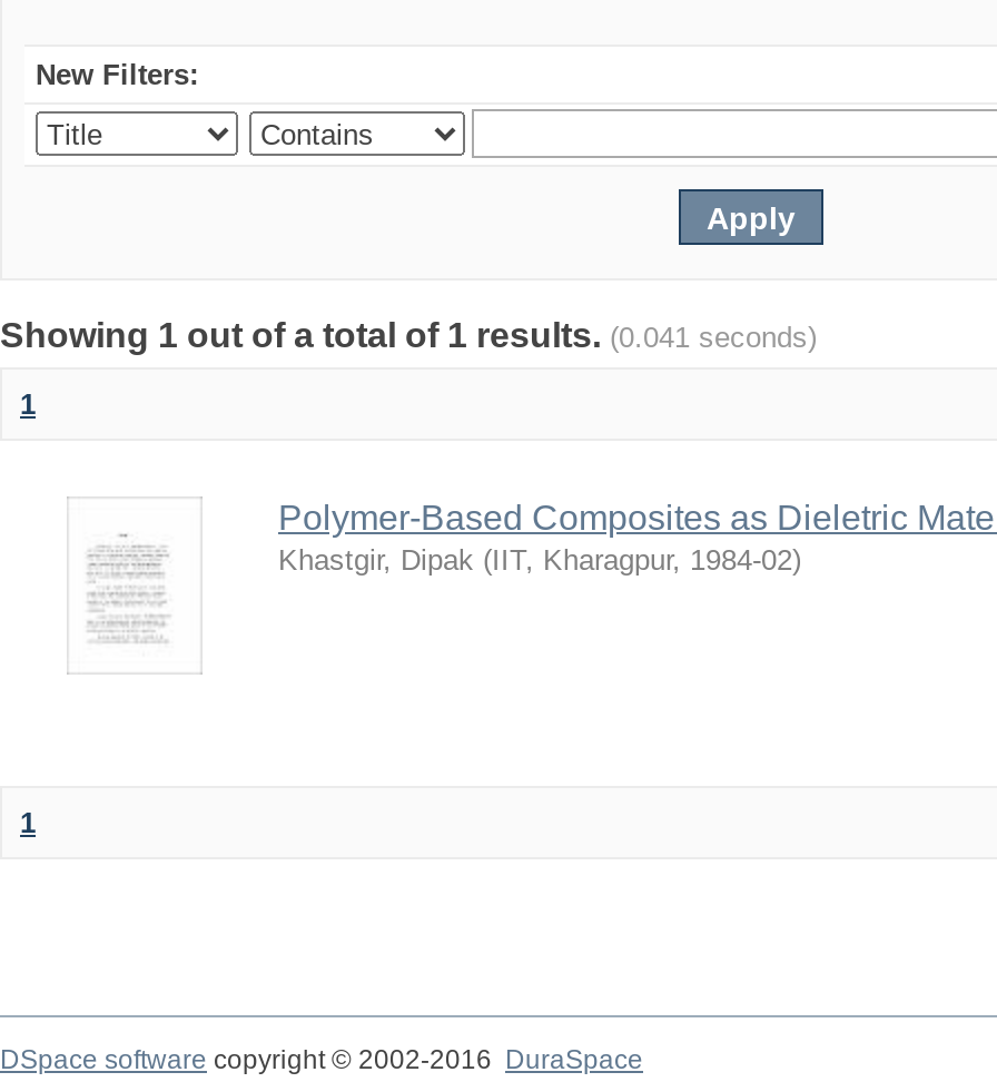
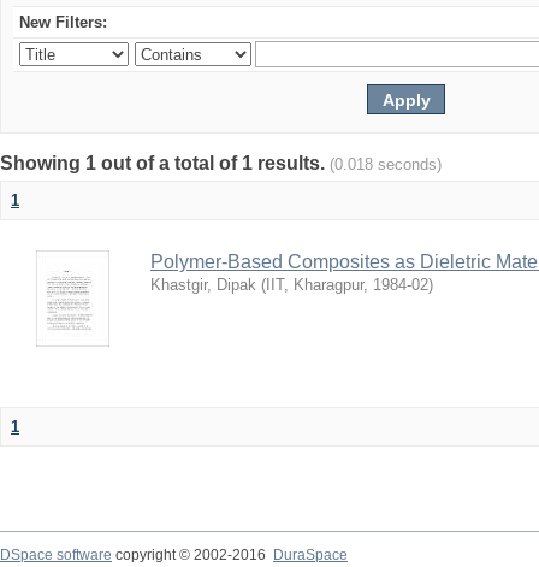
- Showing 1 out of a total of 1 results. (0.041 seconds)
+ Showing 1 out of a total of 1 results. (0.018 seconds)
